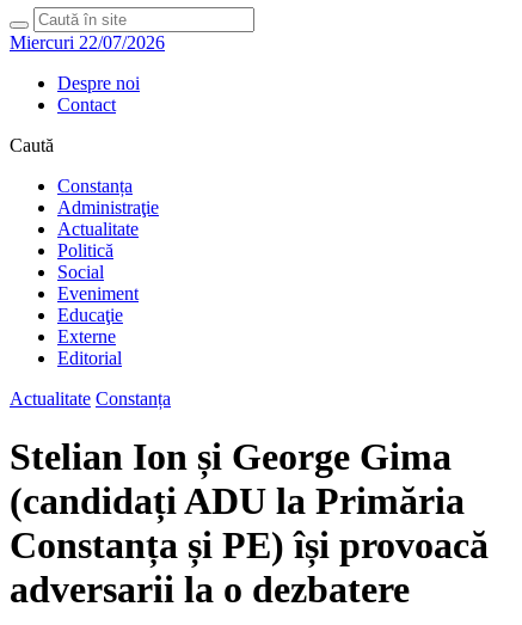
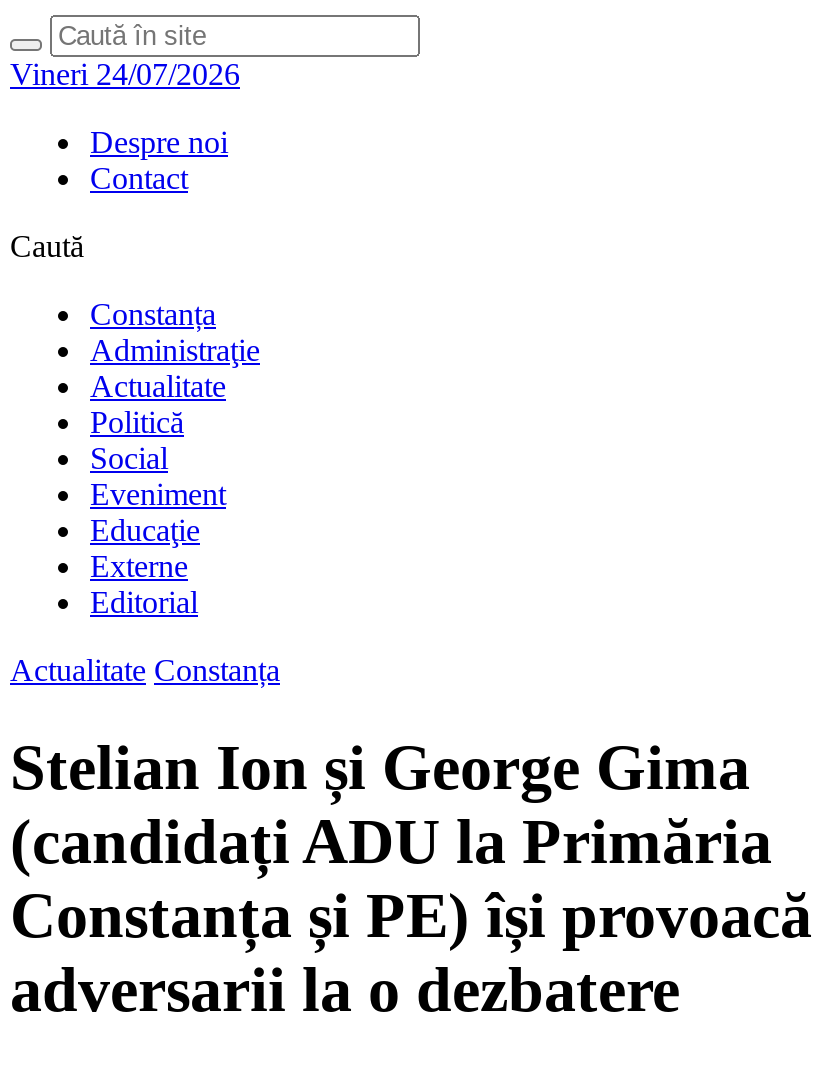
- Miercuri 22/07/2026
+ Vineri 24/07/2026
